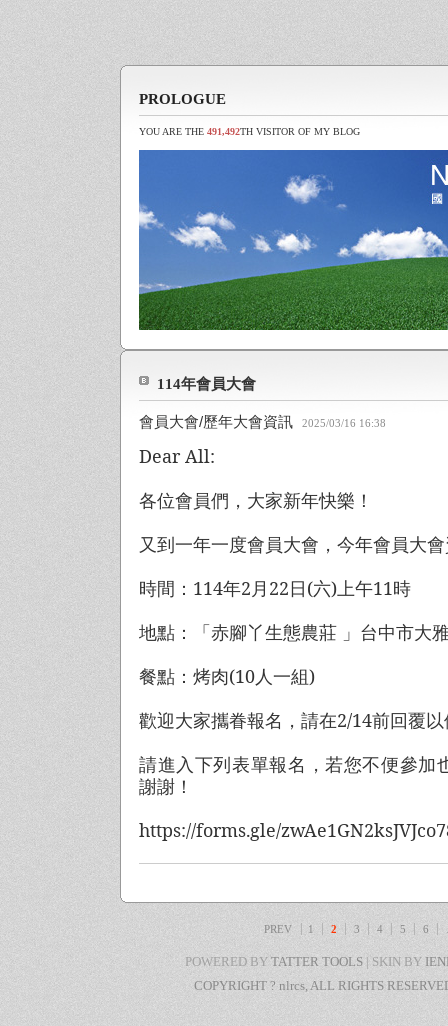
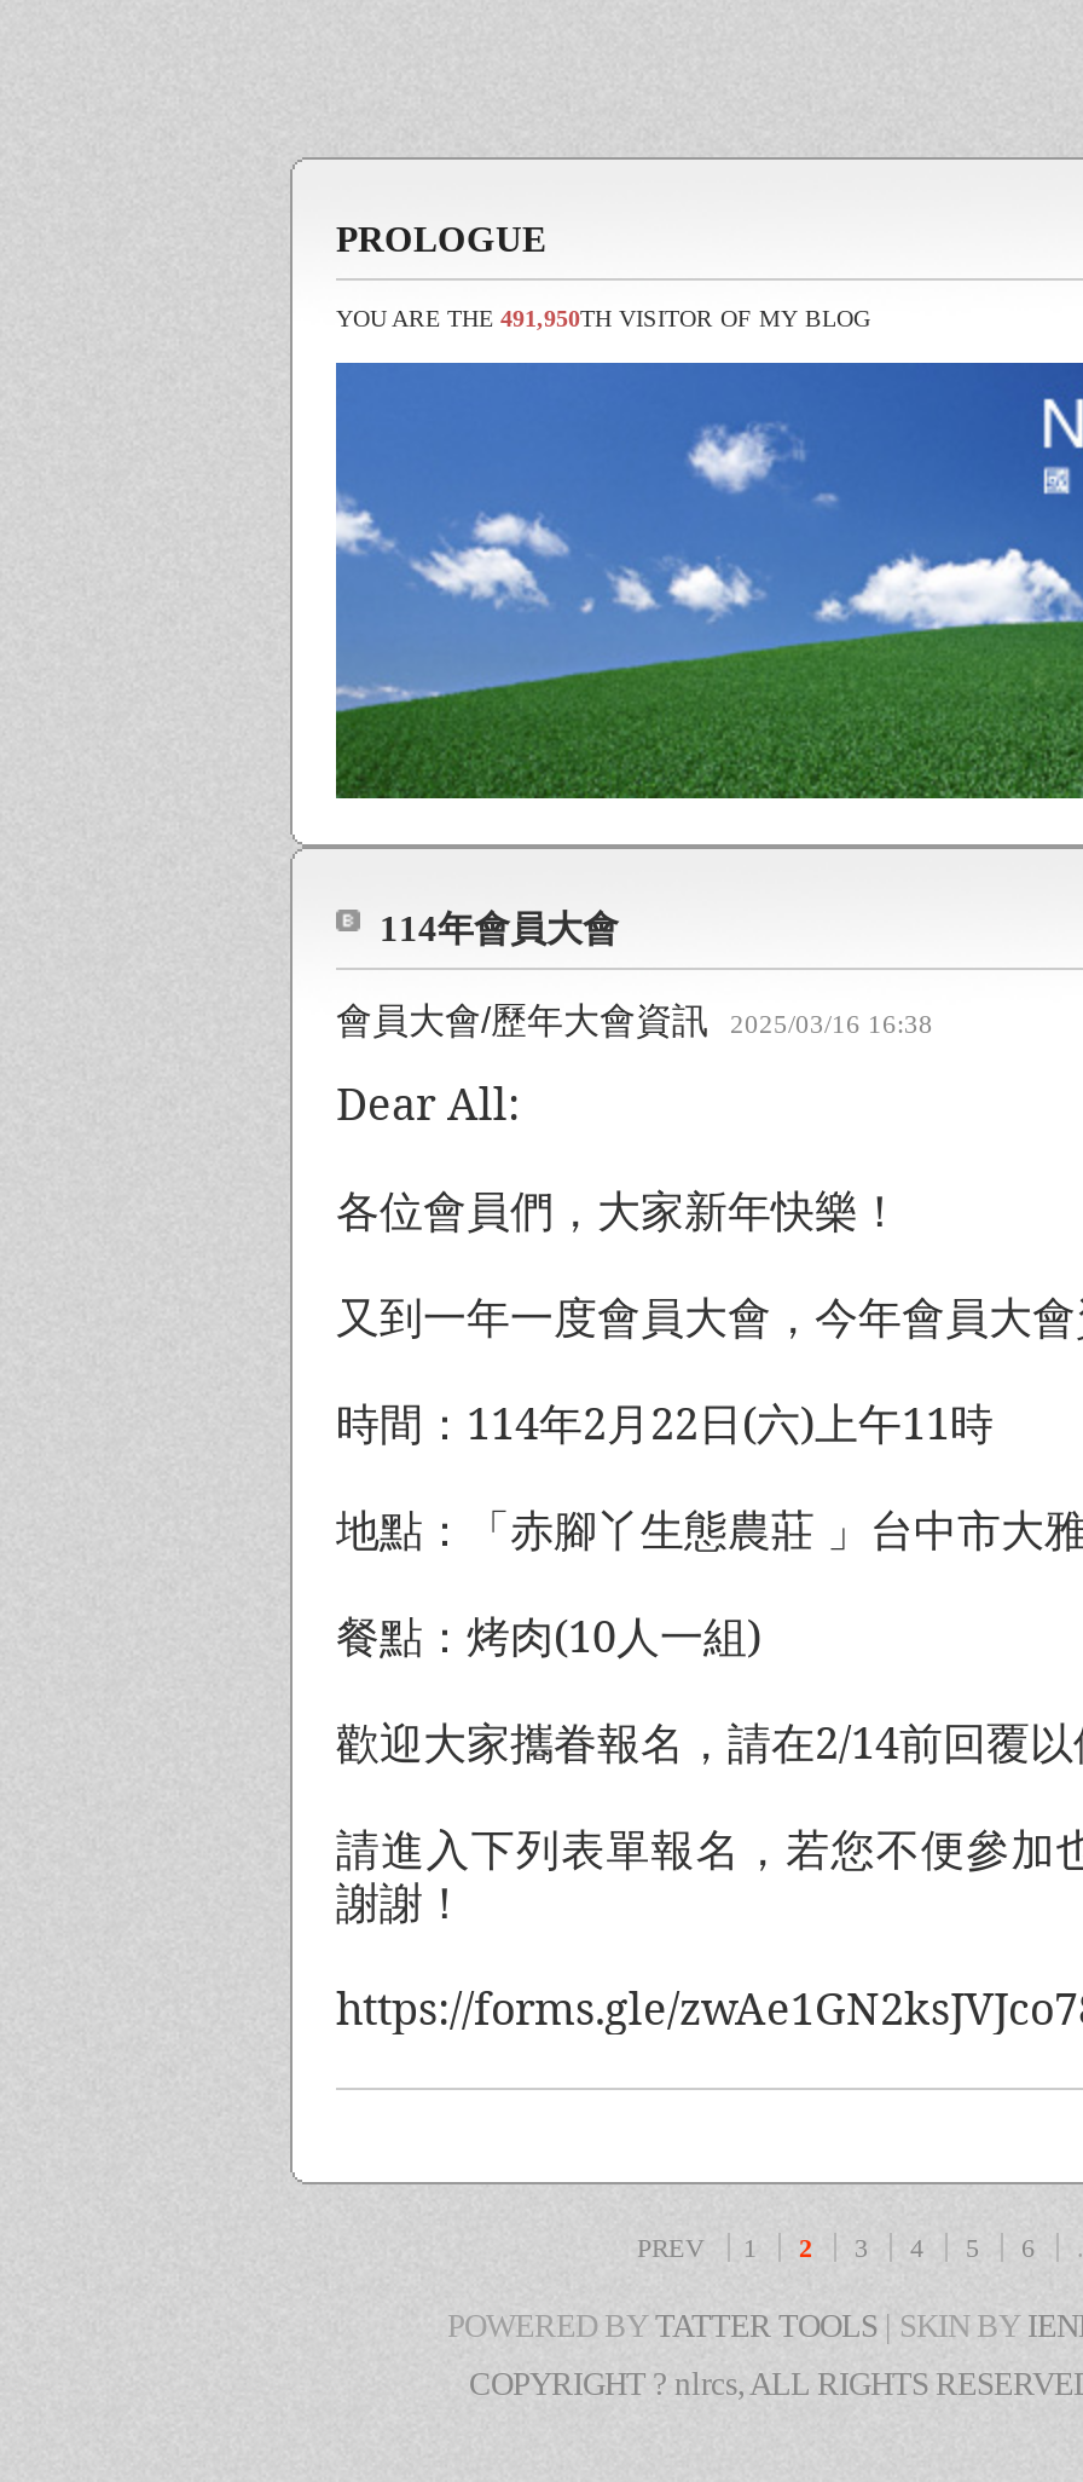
- YOU ARE THE 491,492TH VISITOR OF MY BLOG
+ YOU ARE THE 491,950TH VISITOR OF MY BLOG
